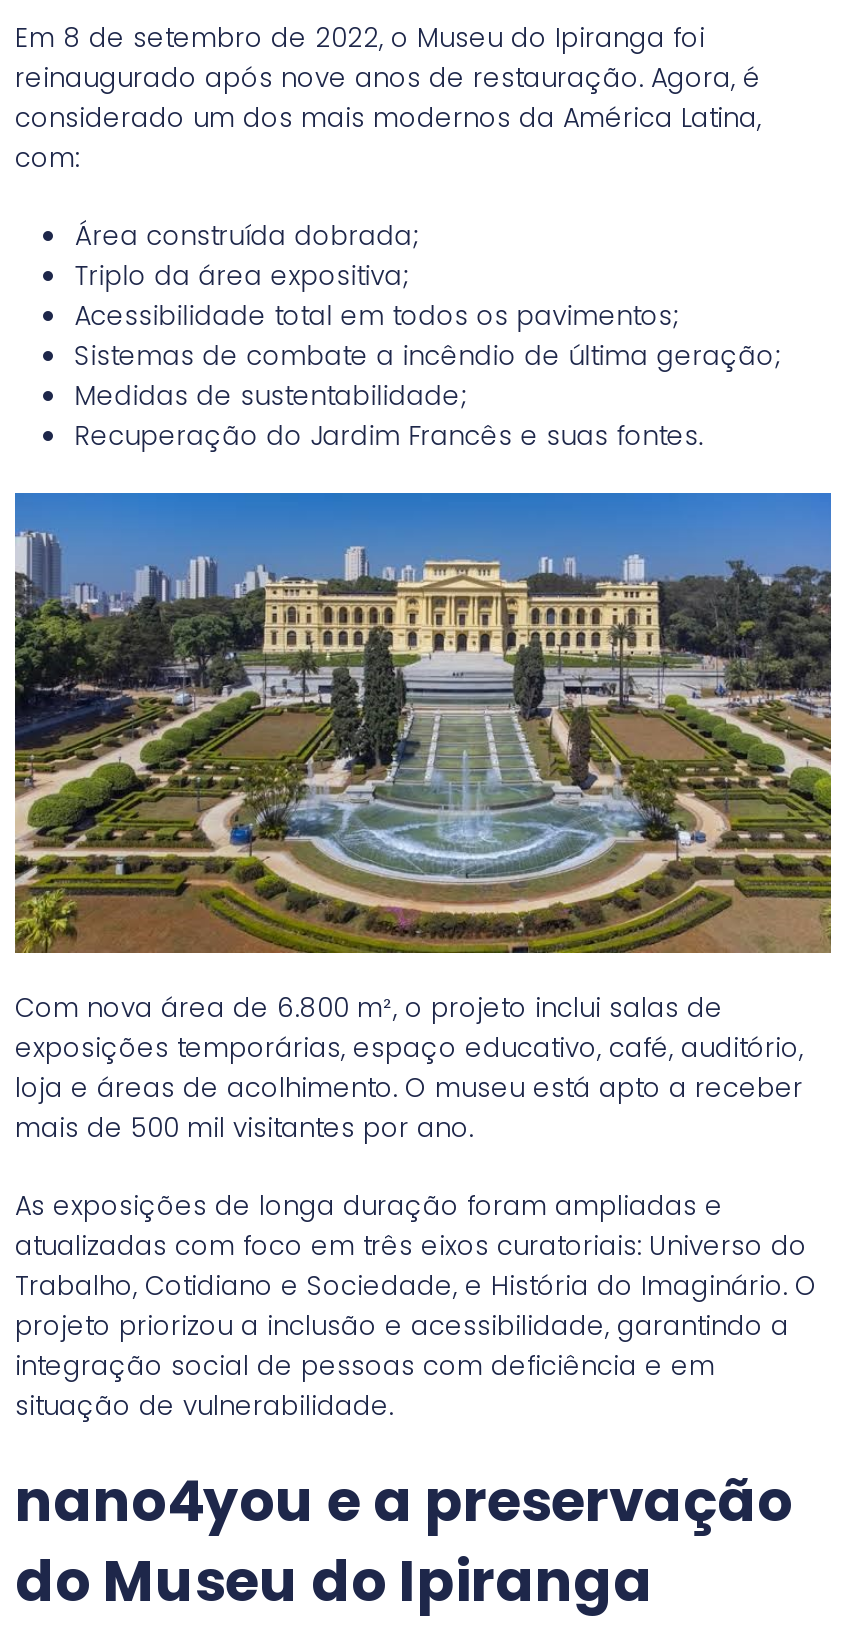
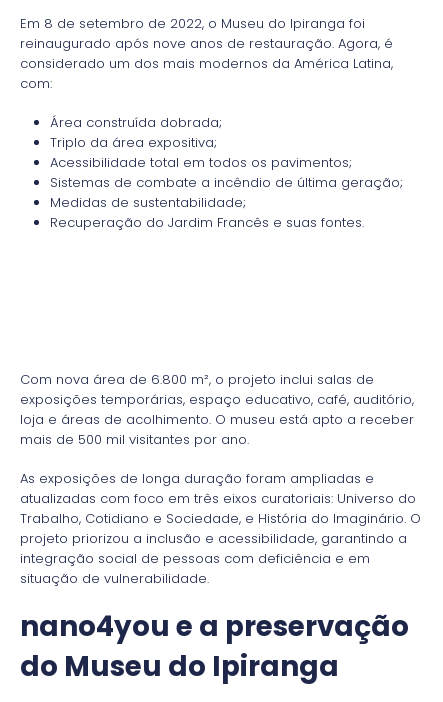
- [image]
